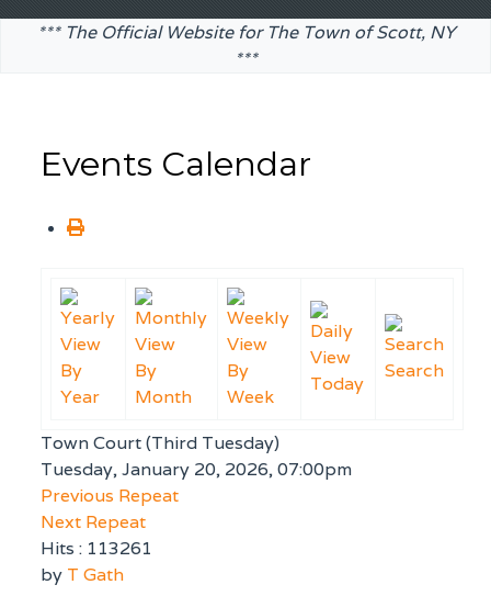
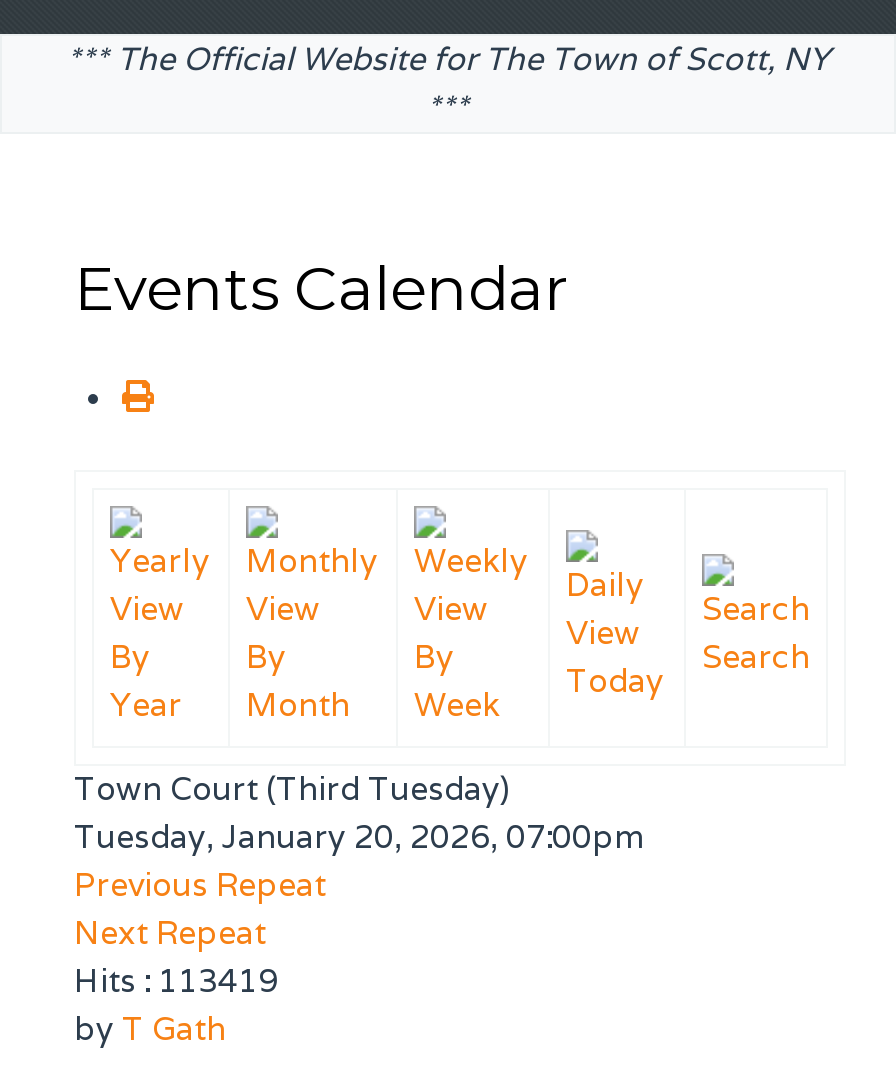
- Hits: 113261
+ Hits: 113419
